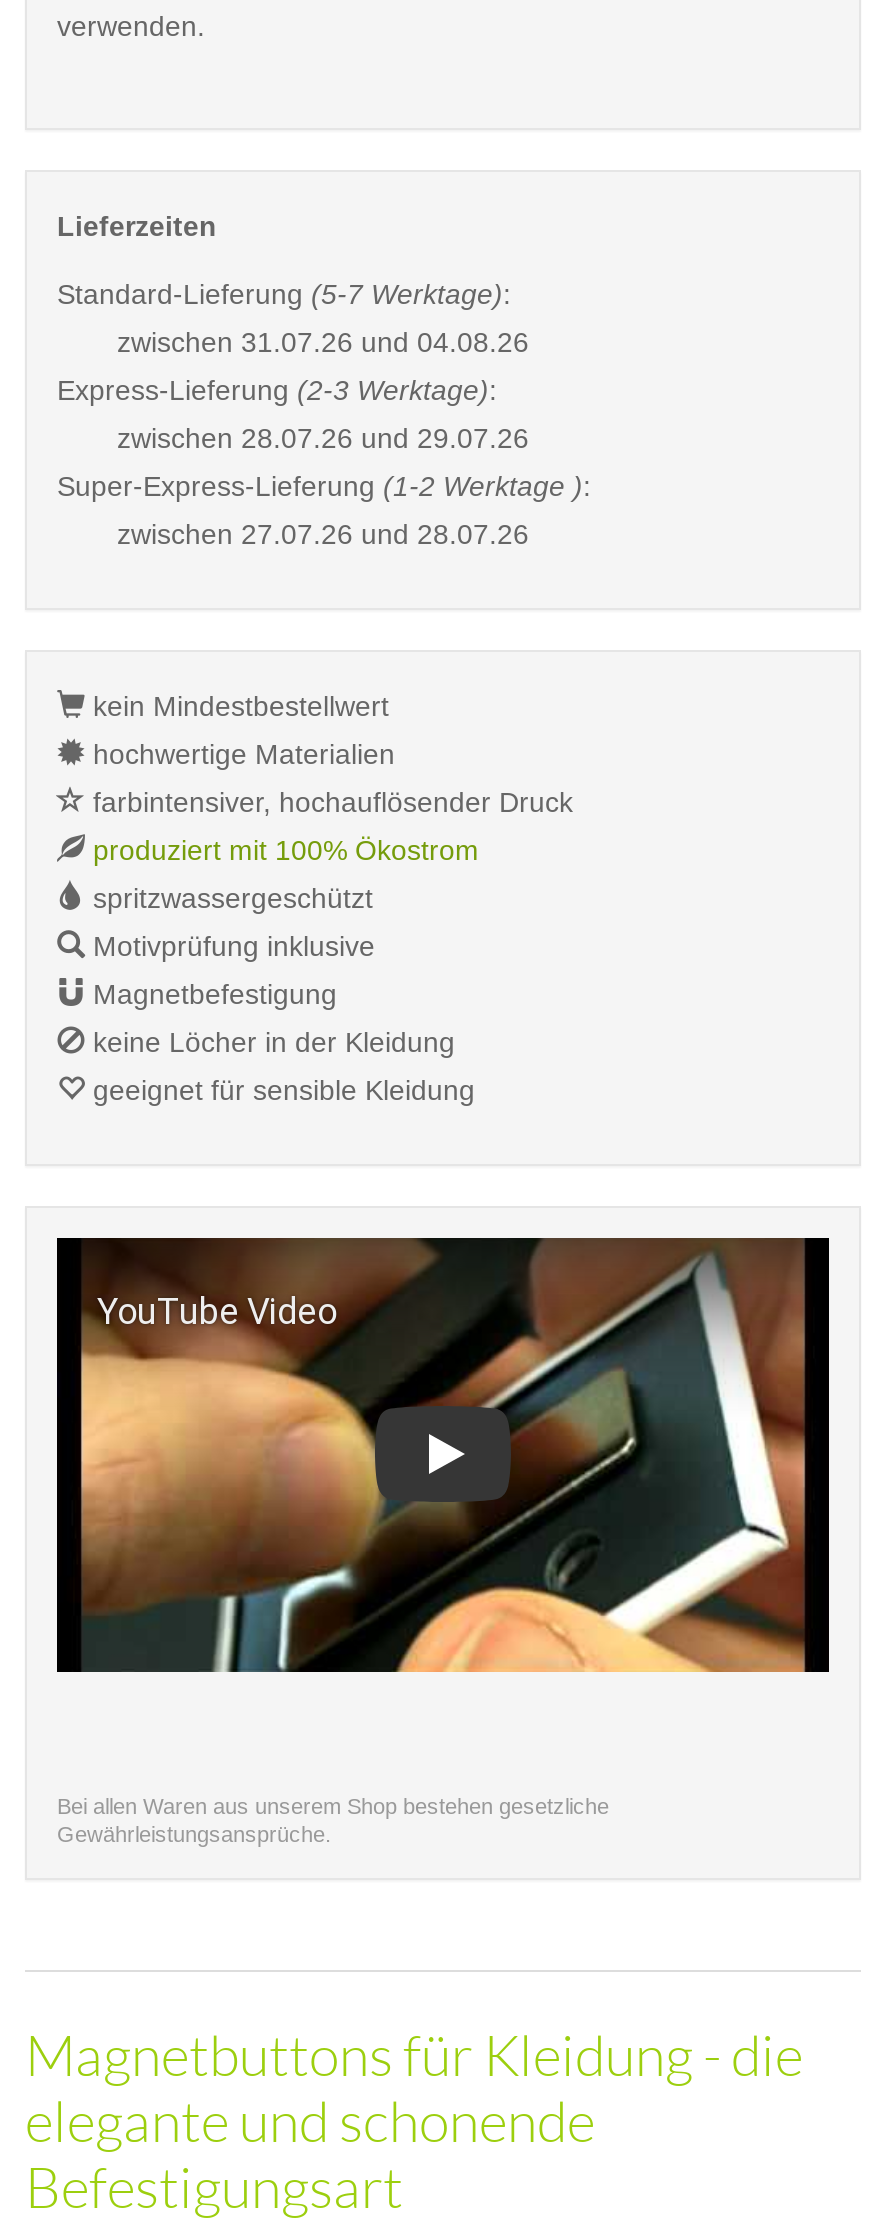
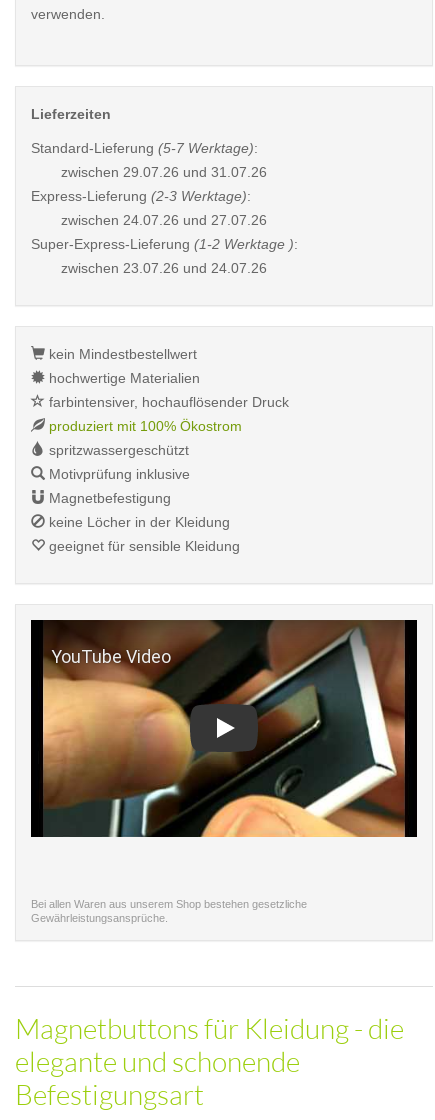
- zwischen 31.07.26 und 04.08.26
+ zwischen 29.07.26 und 31.07.26

- zwischen 28.07.26 und 29.07.26
+ zwischen 24.07.26 und 27.07.26

- zwischen 27.07.26 und 28.07.26
+ zwischen 23.07.26 und 24.07.26
